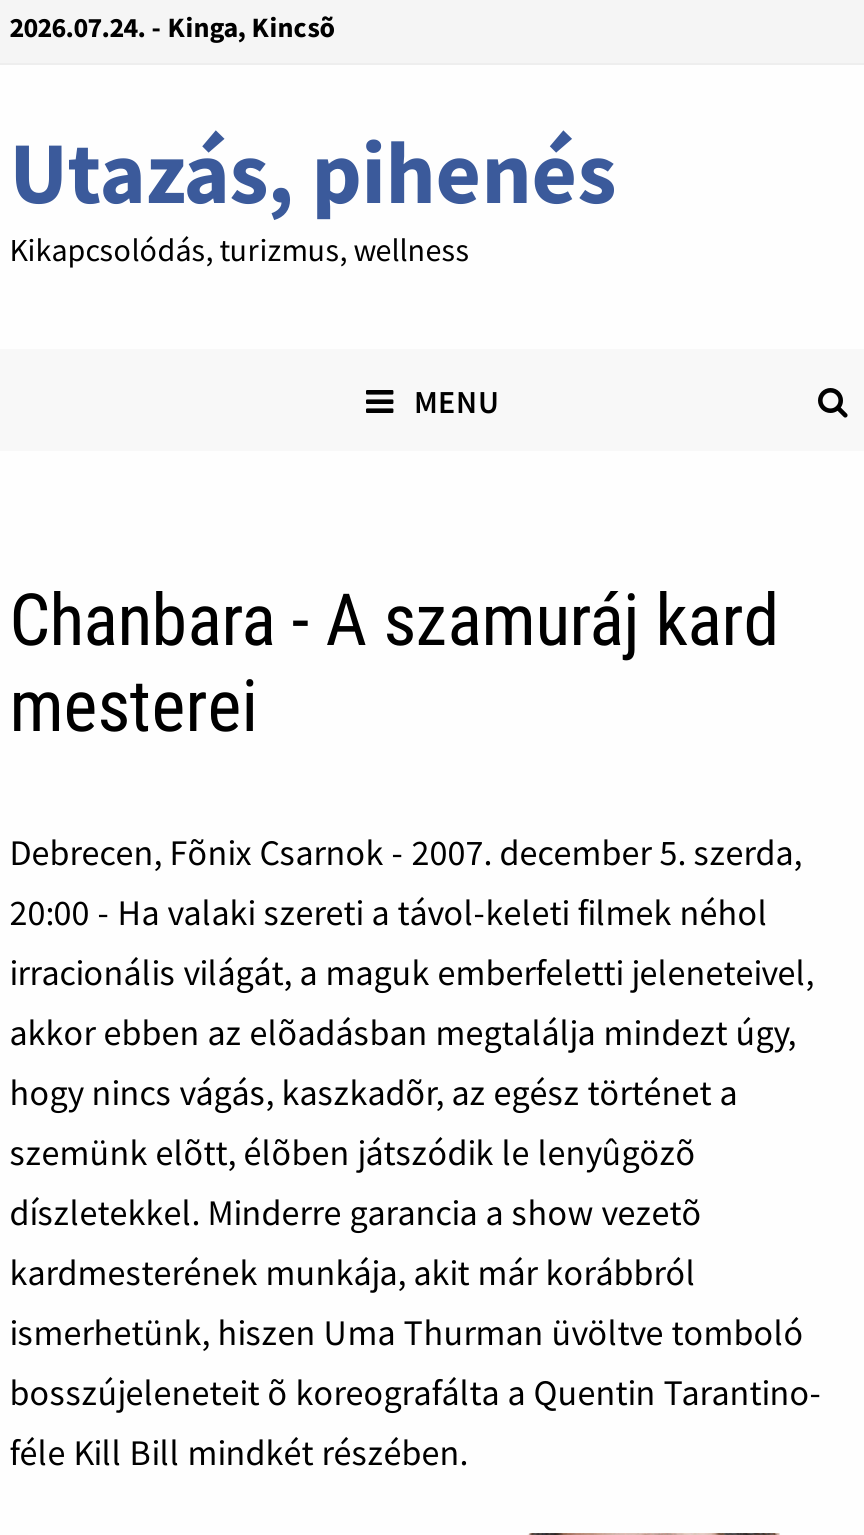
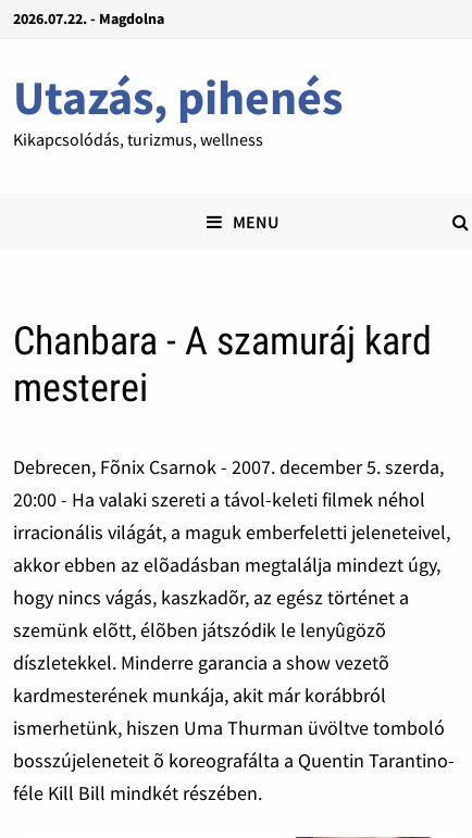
- 2026.07.24. - Kinga, Kincsõ
+ 2026.07.22. - Magdolna
